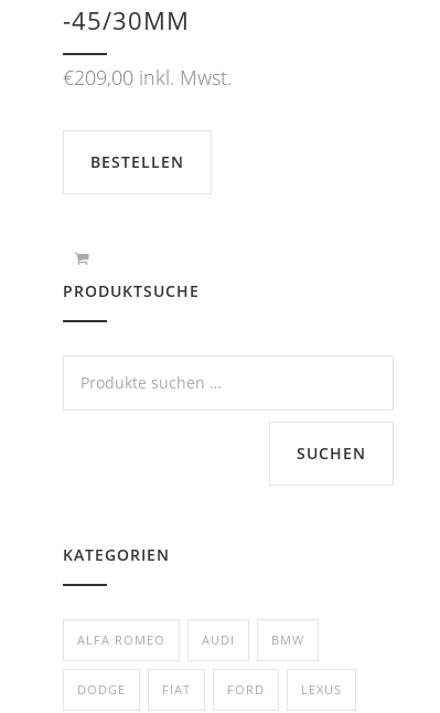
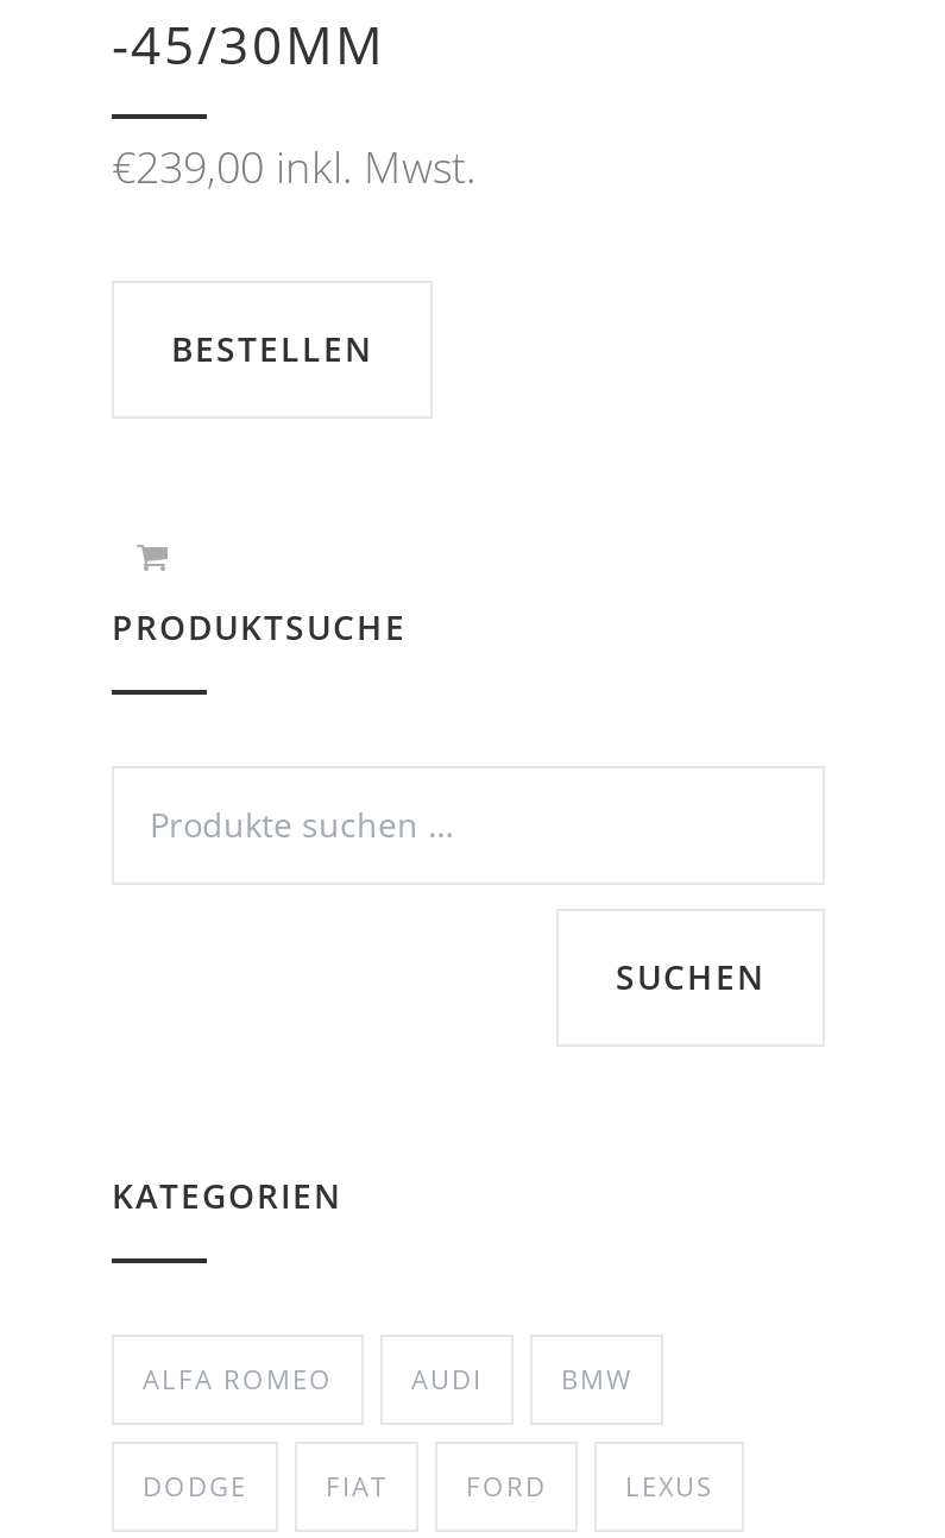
- €209,00 inkl. Mwst.
+ €239,00 inkl. Mwst.
